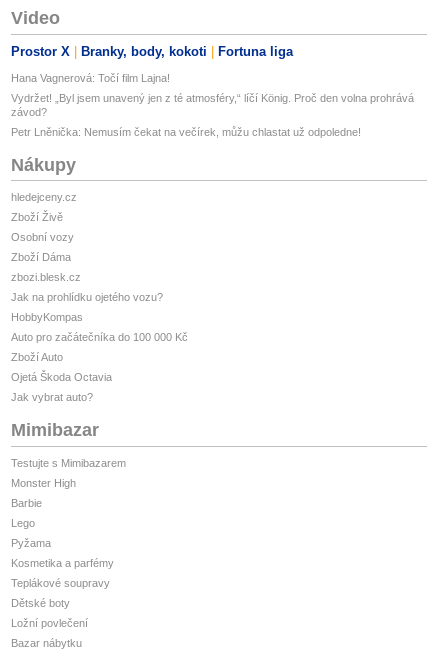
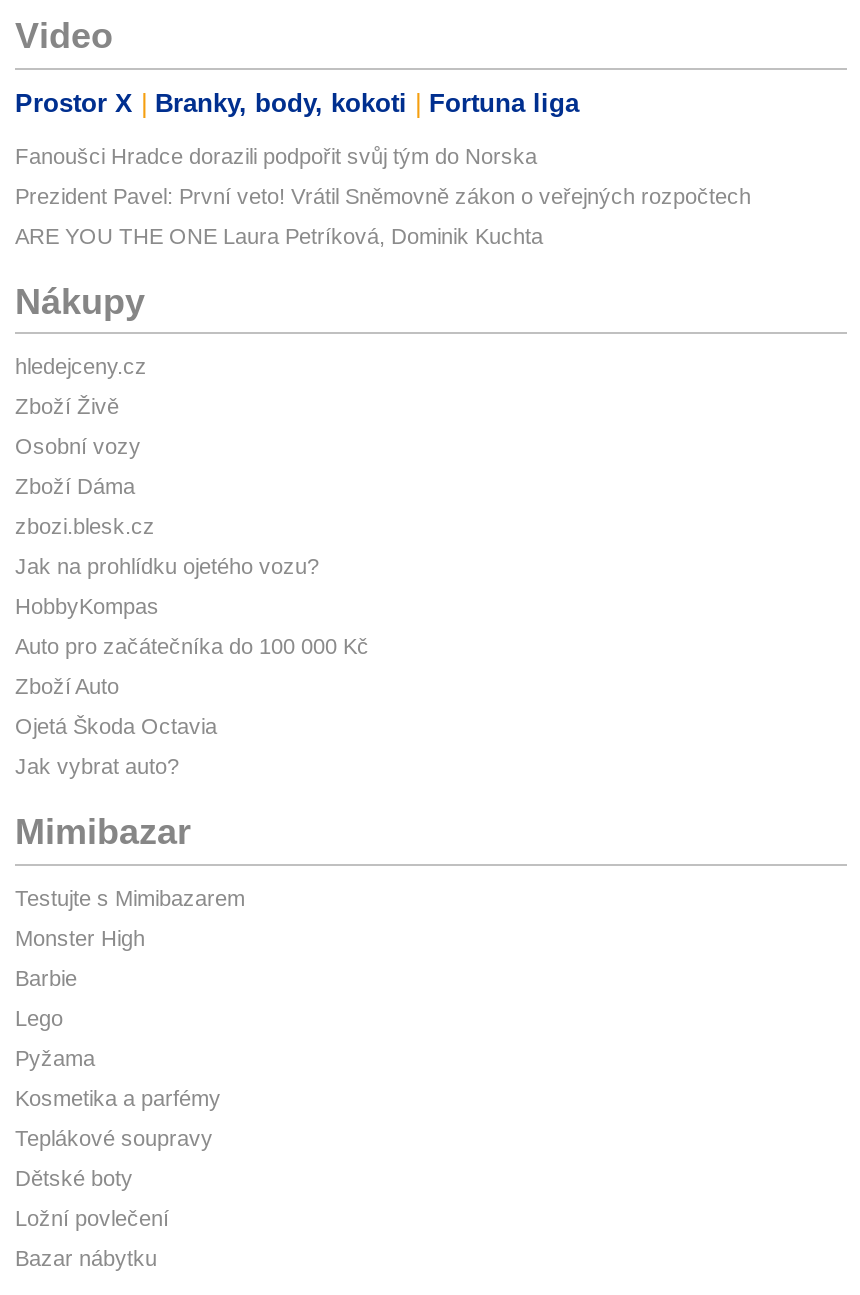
- Hana Vagnerová: Točí film Lajna!
+ Fanoušci Hradce dorazili podpořit svůj tým do Norska

- Vydržet! „Byl jsem unavený jen z té atmosféry,“ líčí König. Proč den volna prohrává
- závod?
+ Prezident Pavel: První veto! Vrátil Sněmovně zákon o veřejných rozpočtech

- Petr Lněnička: Nemusím čekat na večírek, můžu chlastat už odpoledne!
+ ARE YOU THE ONE Laura Petríková, Dominik Kuchta
